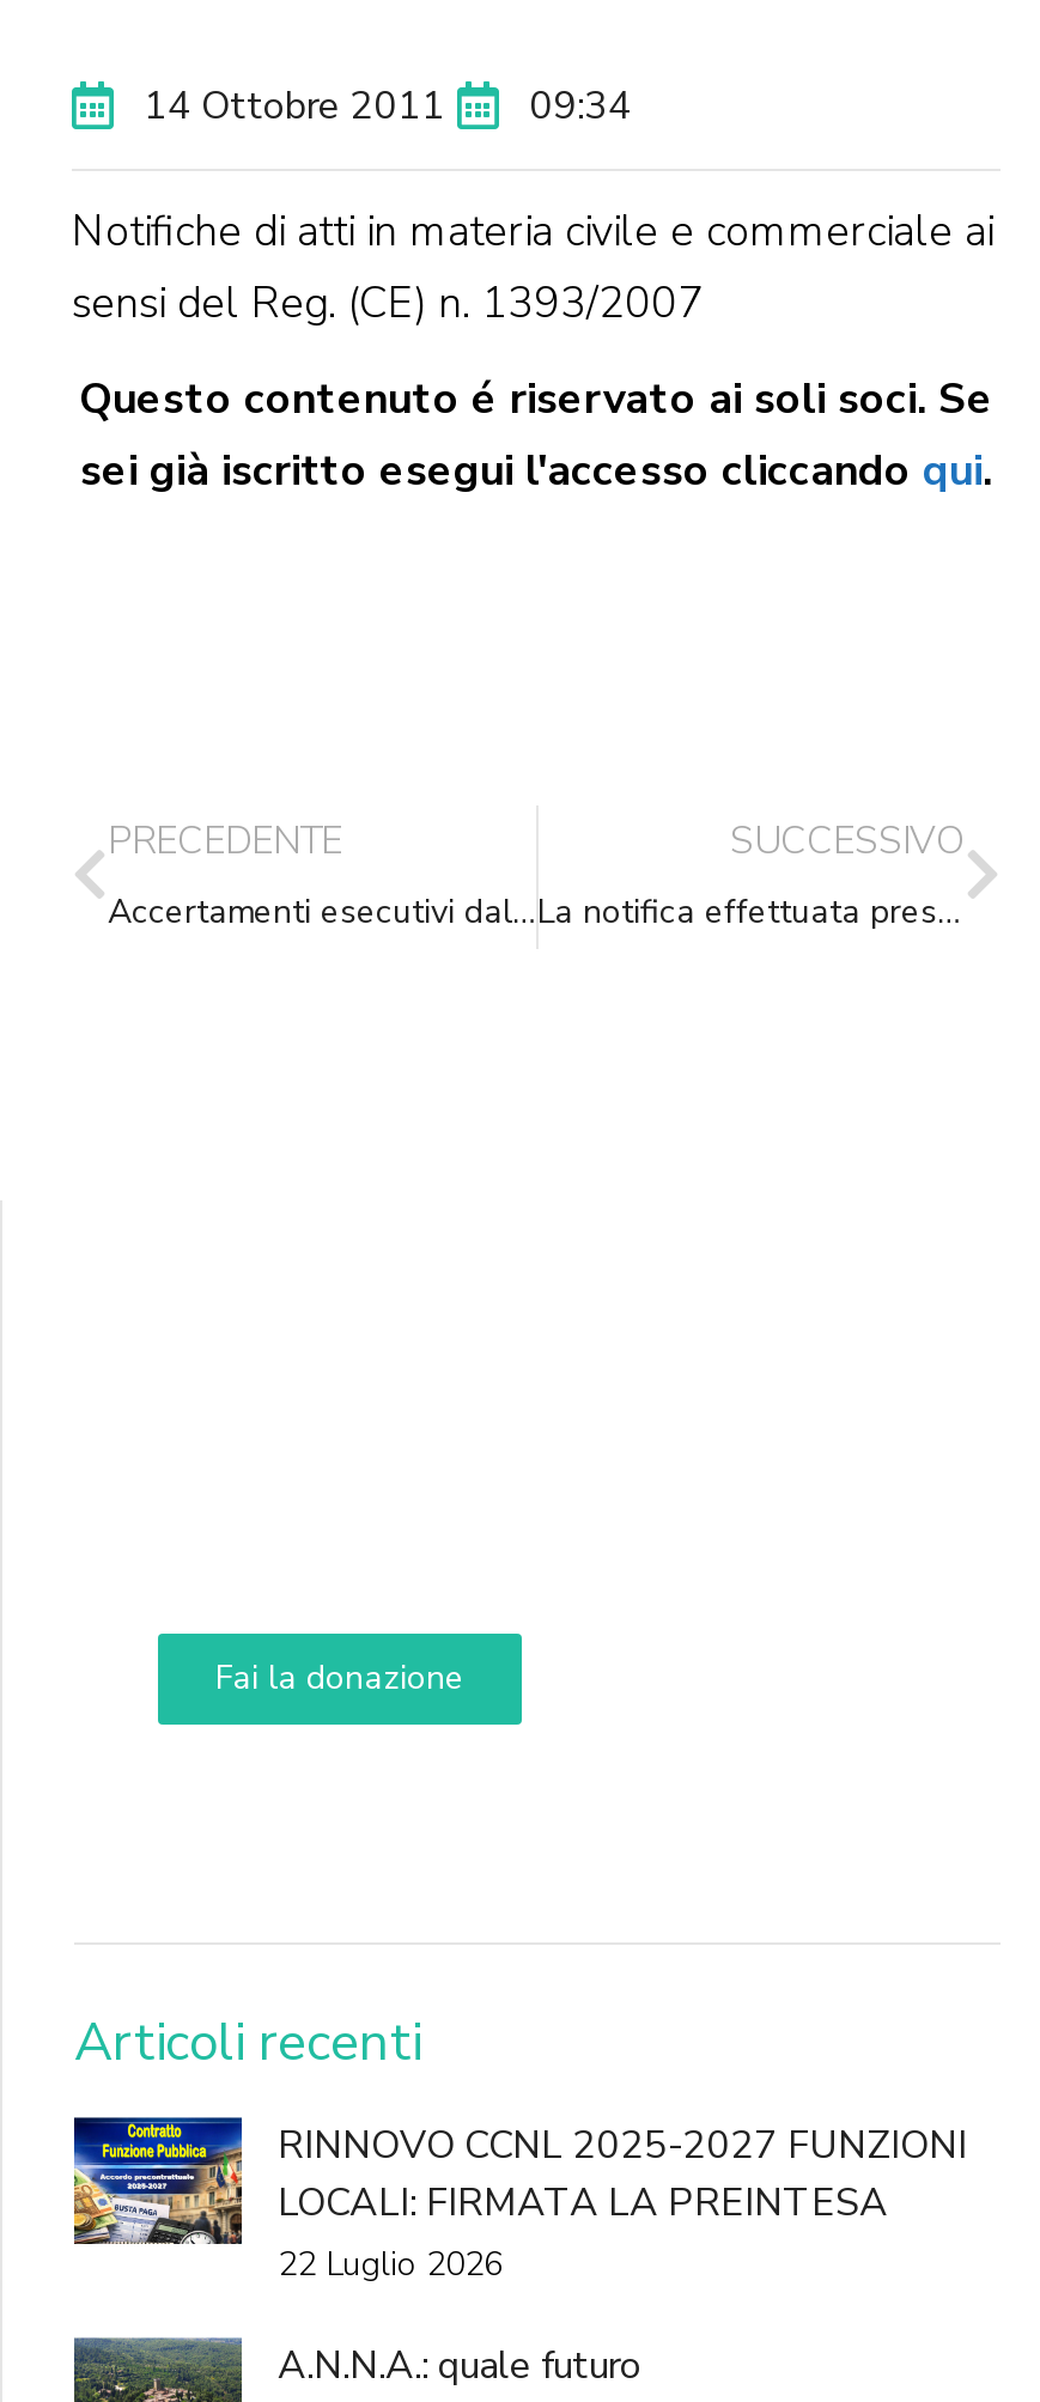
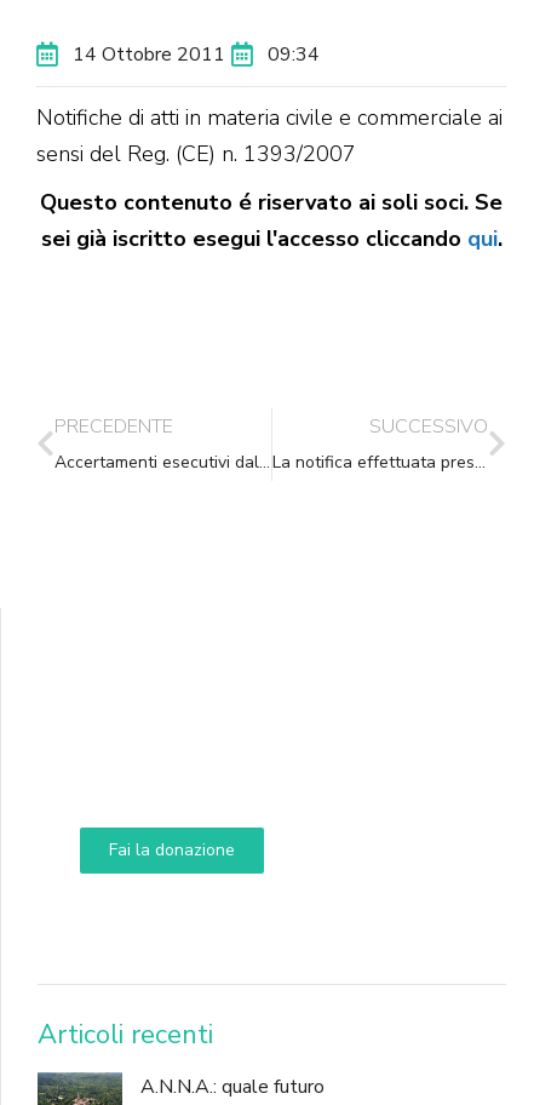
- [image]
- RINNOVO CCNL 2025-2027 FUNZIONI
- LOCALI: FIRMATA LA PREINTESA
- 22 Luglio 2026
